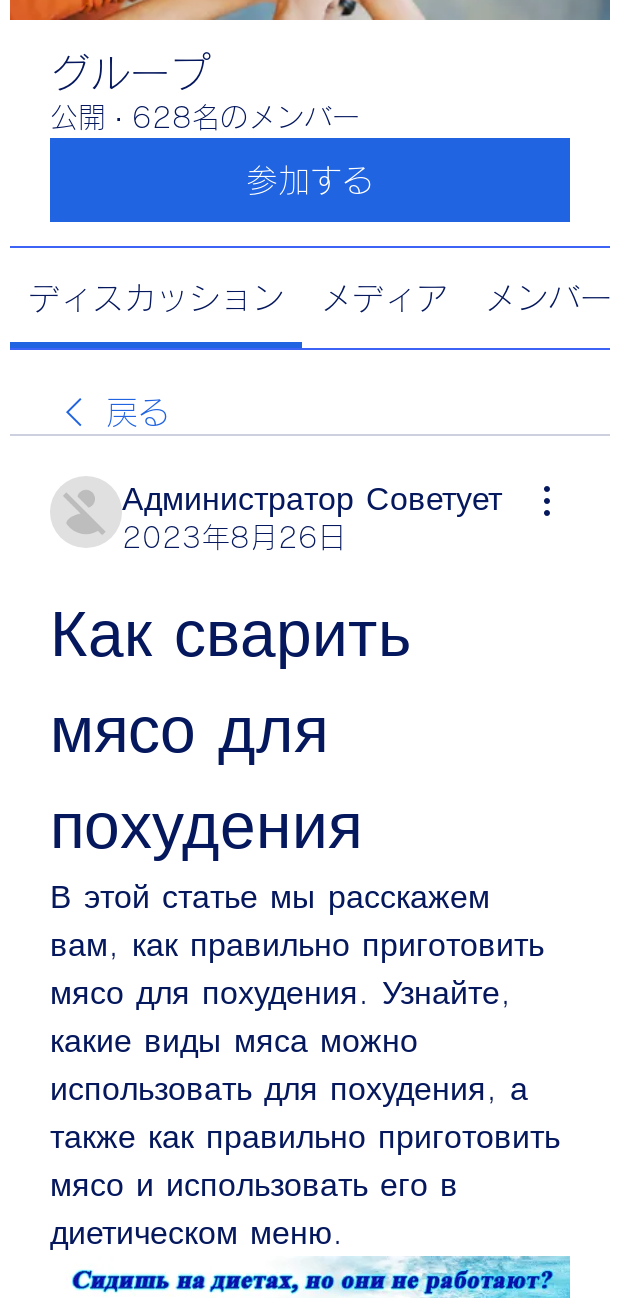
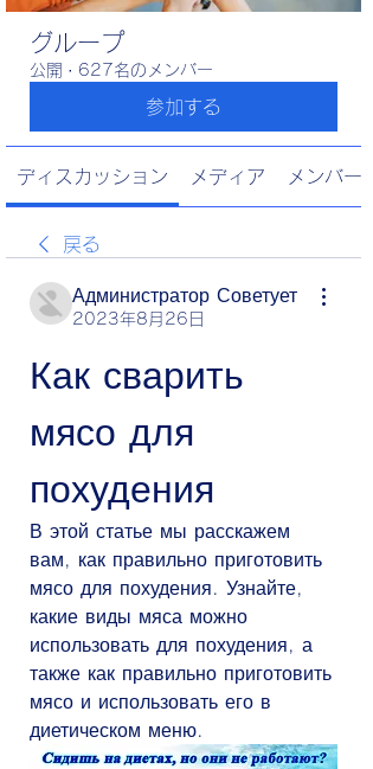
- 公開 · 628名のメンバー
+ 公開 · 627名のメンバー
